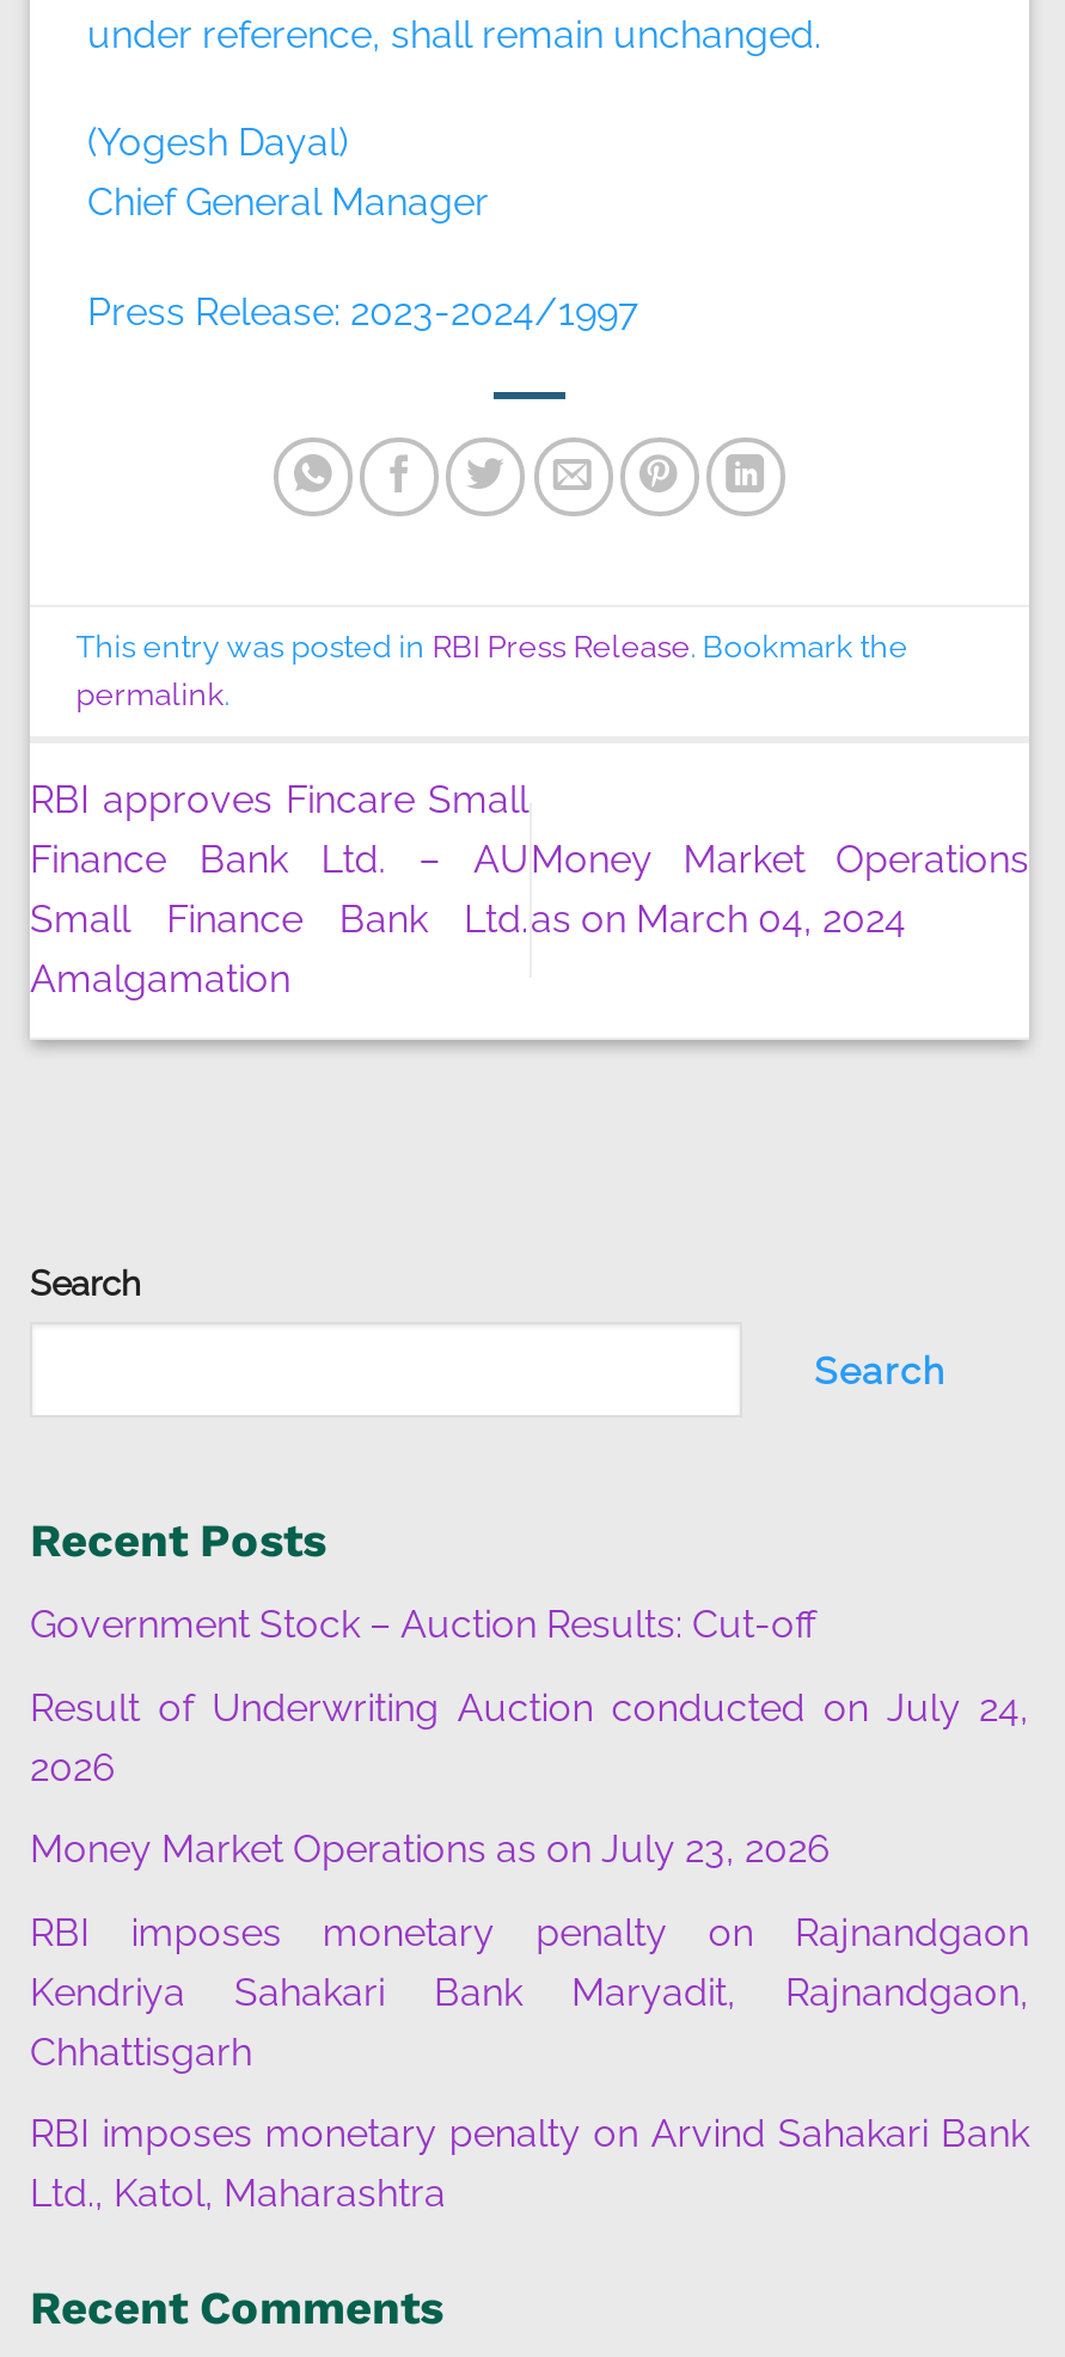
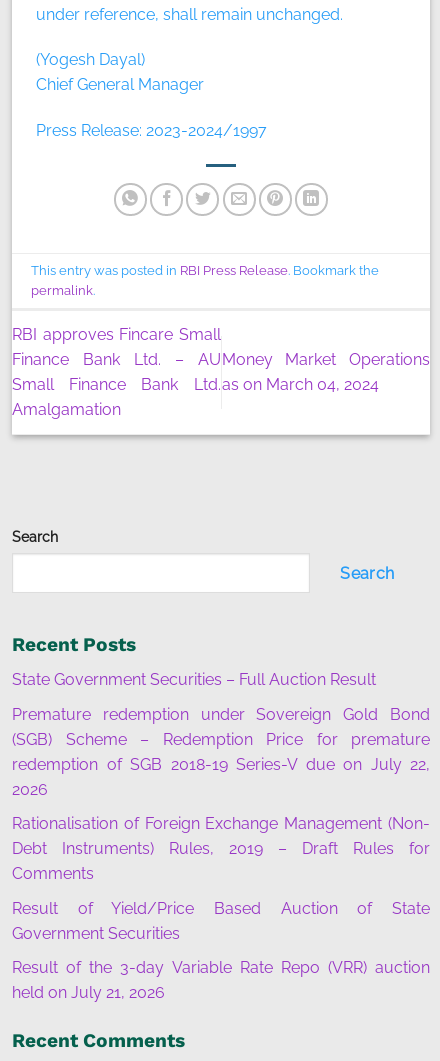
- Government Stock – Auction Results: Cut-off
+ State Government Securities – Full Auction Result

- Result of Underwriting Auction conducted on July 24,
+ Premature redemption under Sovereign Gold Bond
+ (SGB) Scheme – Redemption Price for premature
+ redemption of SGB 2018-19 Series-V due on July 22,

- Money Market Operations as on July 23, 2026
+ Rationalisation of Foreign Exchange Management (Non-
+ Debt Instruments) Rules, 2019 – Draft Rules for
+ Comments

- RBI imposes monetary penalty on Rajnandgaon
- Kendriya Sahakari Bank Maryadit, Rajnandgaon,
- Chhattisgarh
+ Result of Yield/Price Based Auction of State
+ Government Securities

- RBI imposes monetary penalty on Arvind Sahakari Bank
- Ltd., Katol, Maharashtra
+ Result of the 3-day Variable Rate Repo (VRR) auction
+ held on July 21, 2026
